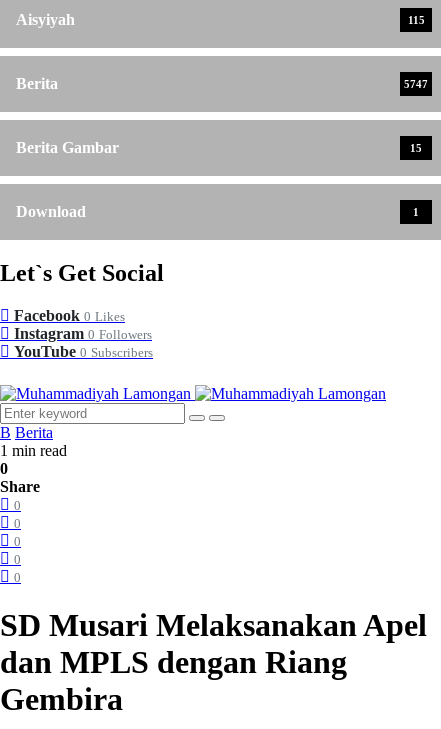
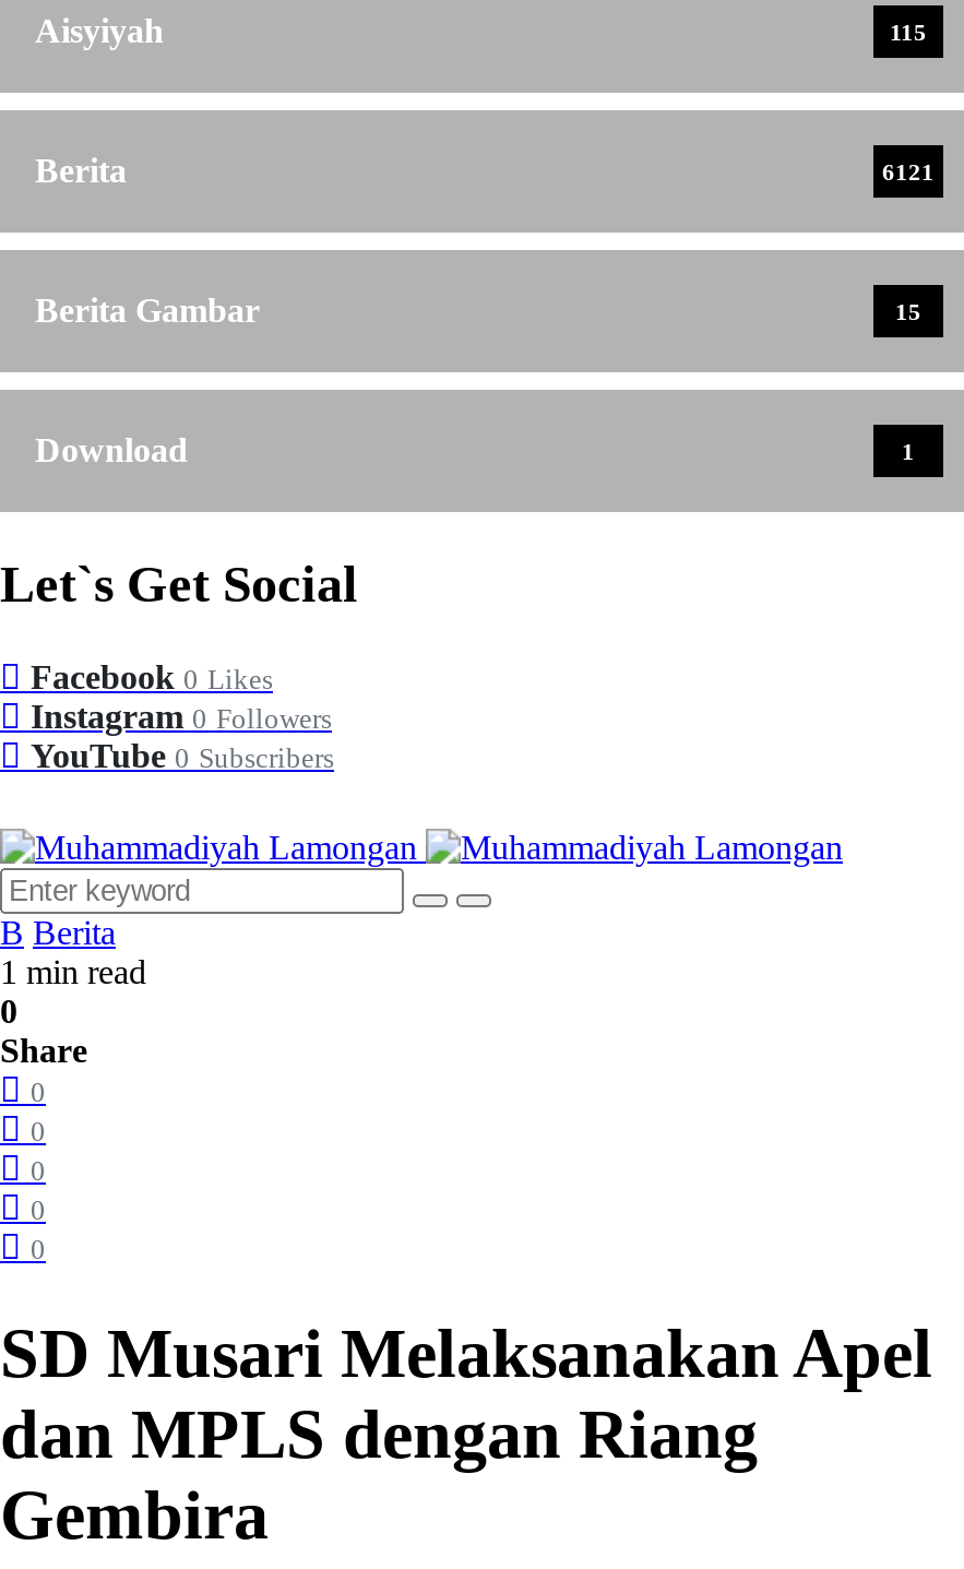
- 5747
+ 6121
